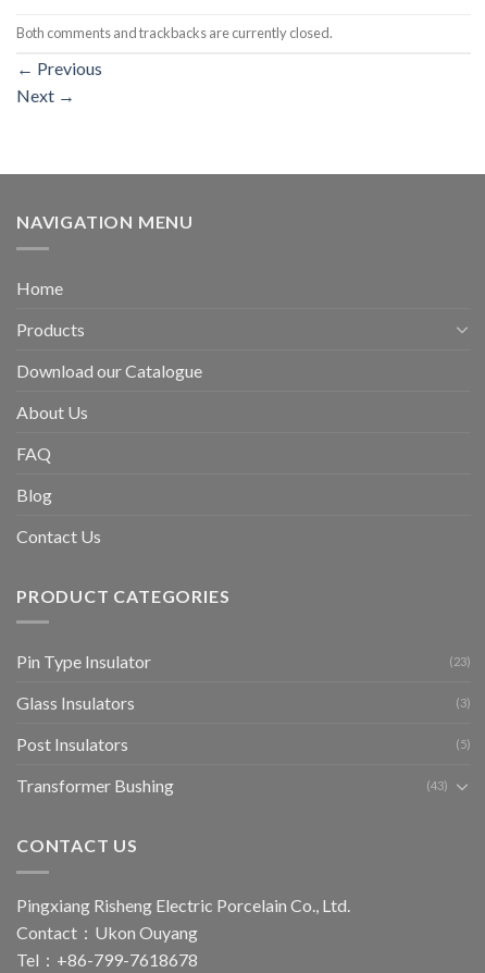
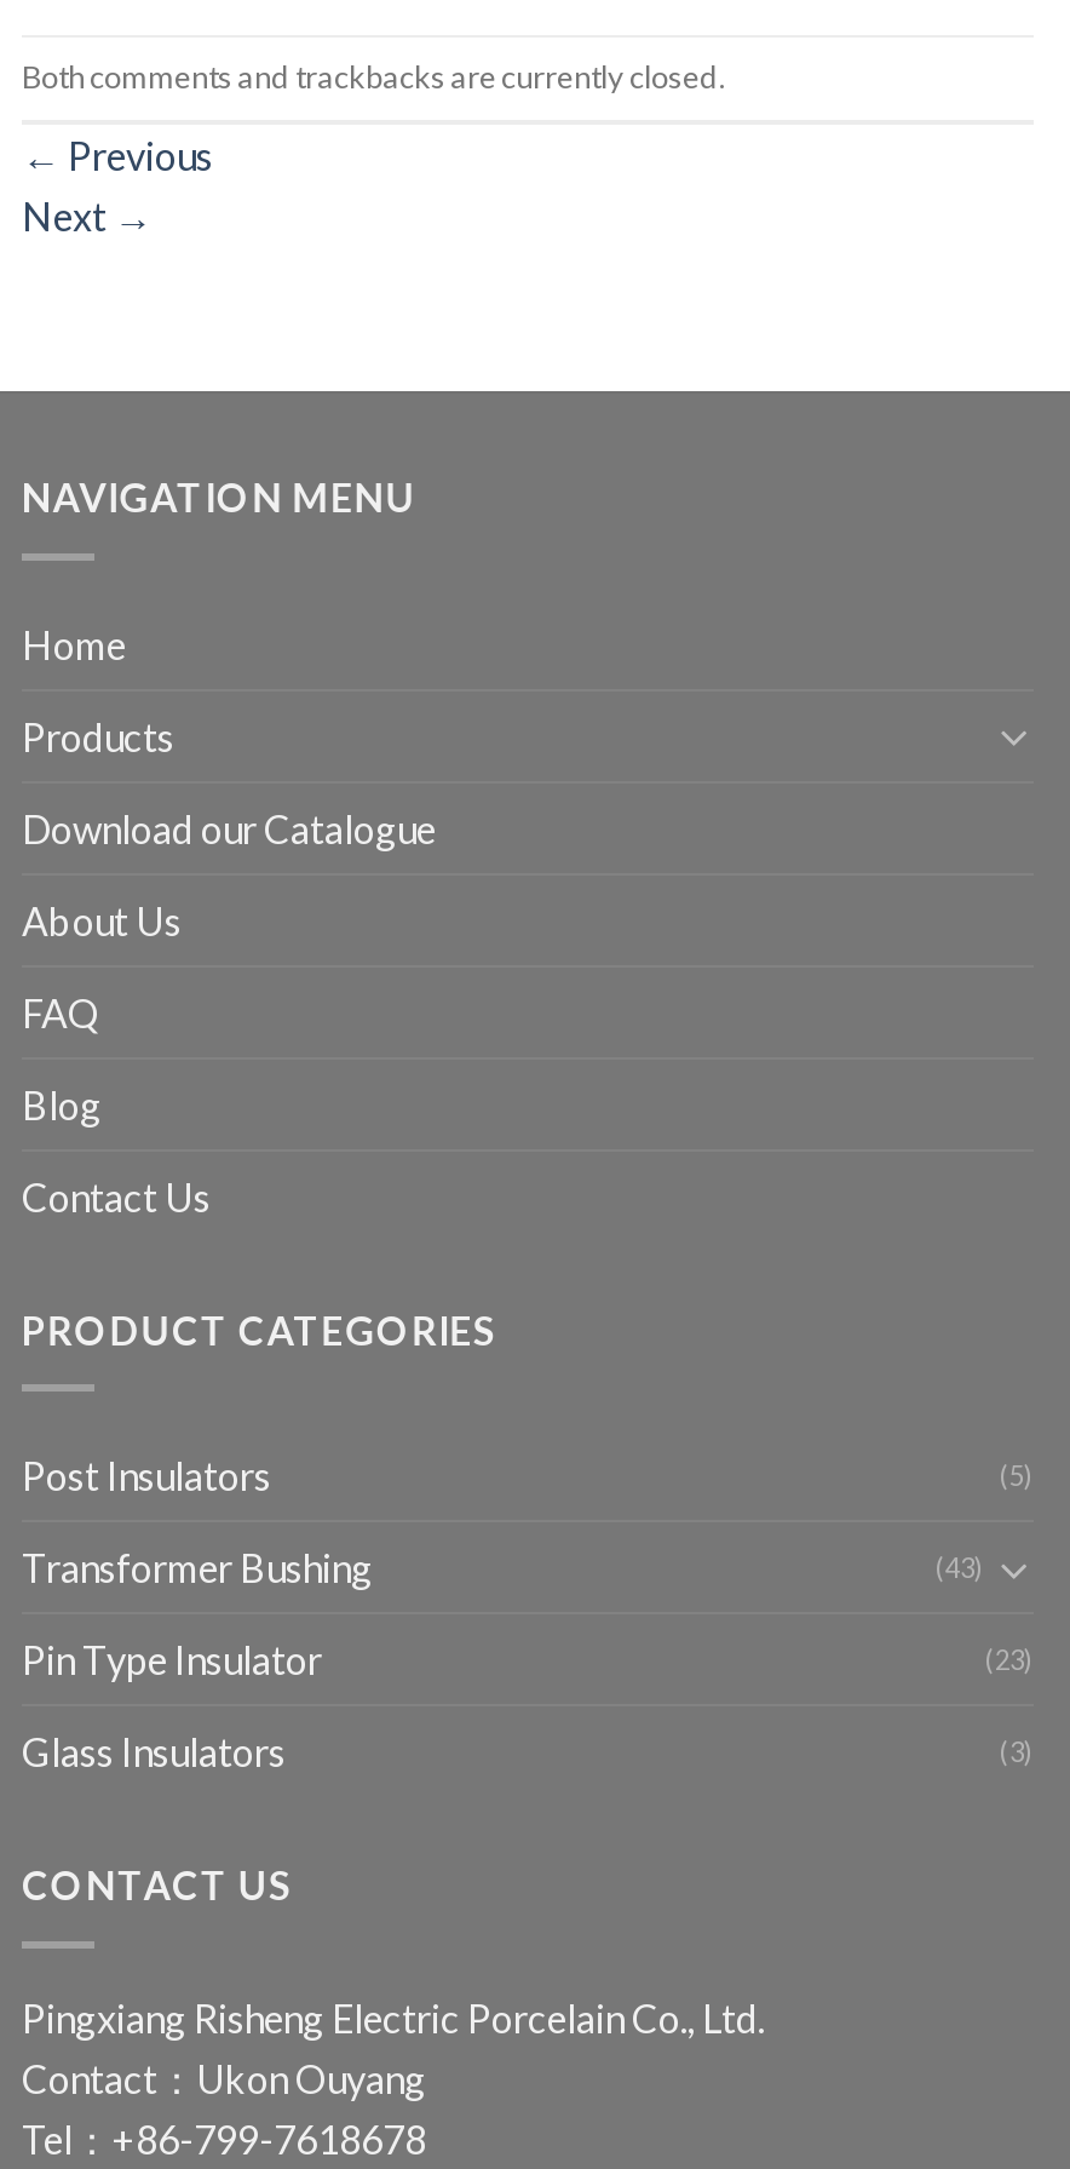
moved down: Pin Type Insulator | (23) | Glass Insulators | (3)

moved up: Post Insulators | (5) | Transformer Bushing | (43)
